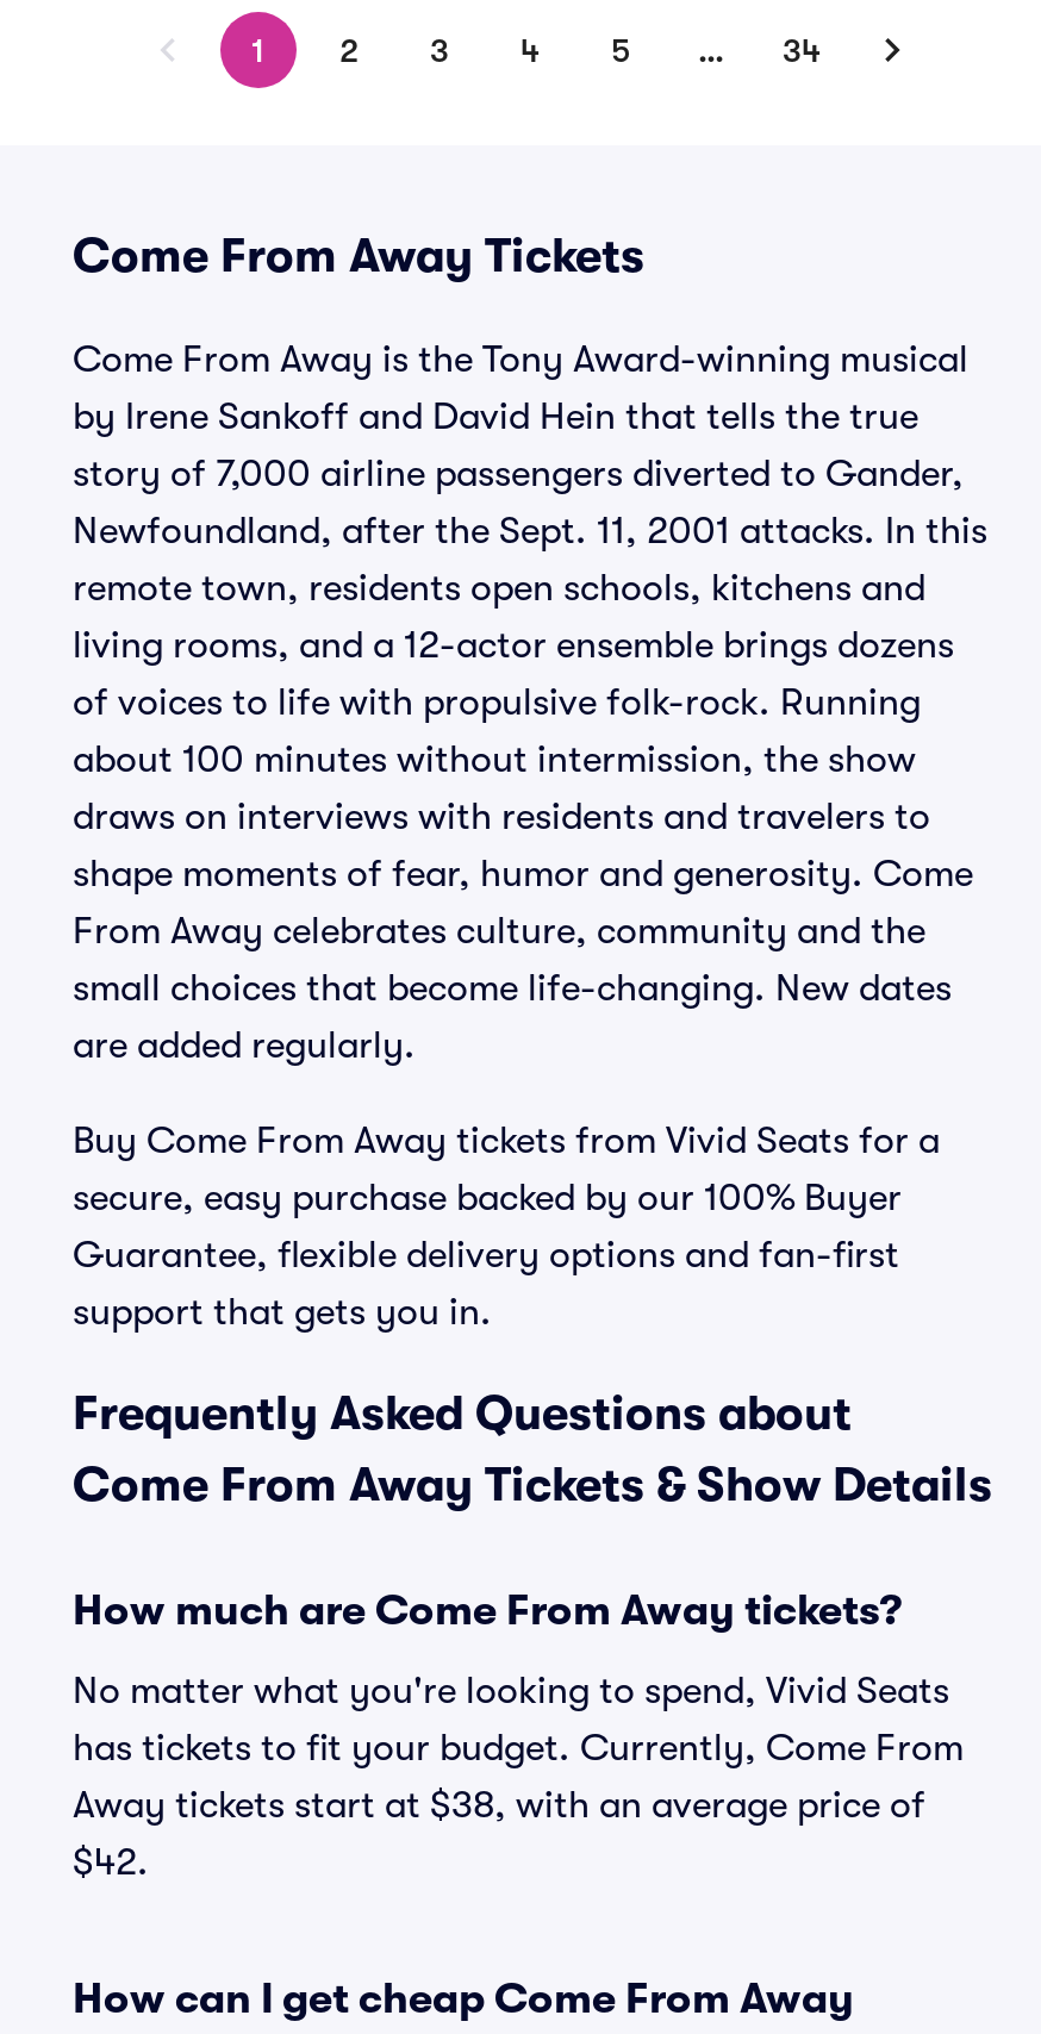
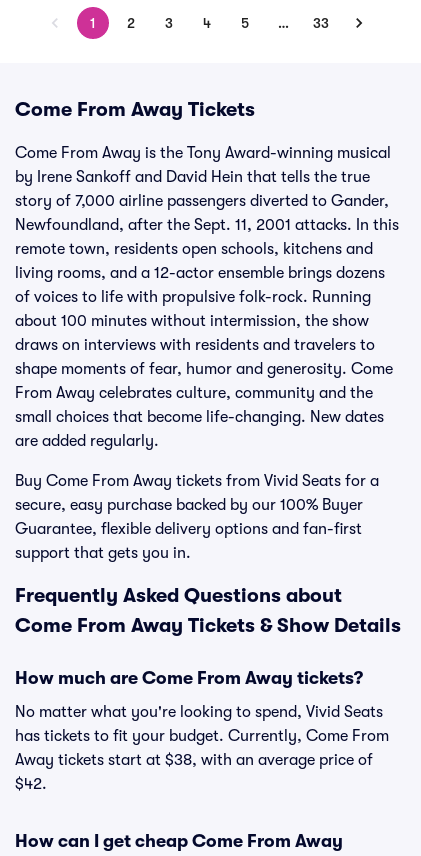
- 34
+ 33
